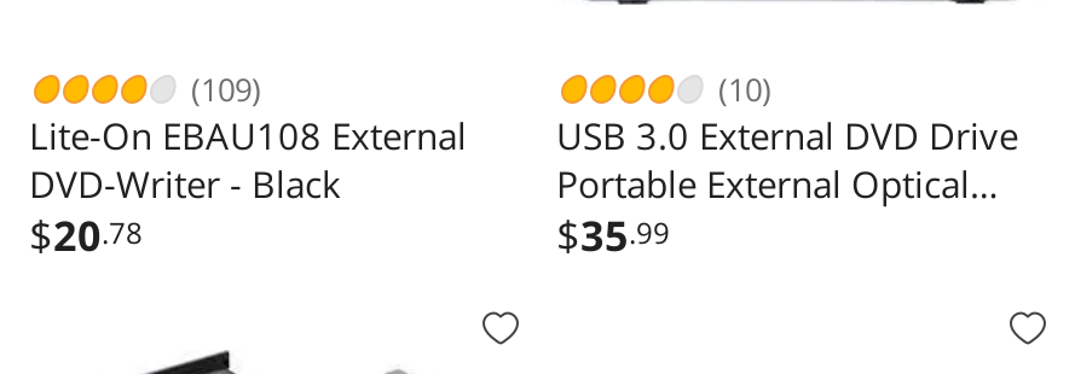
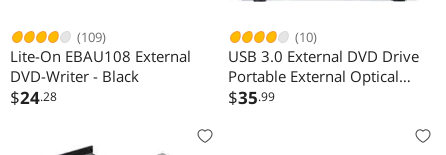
- $20.78
+ $24.28
